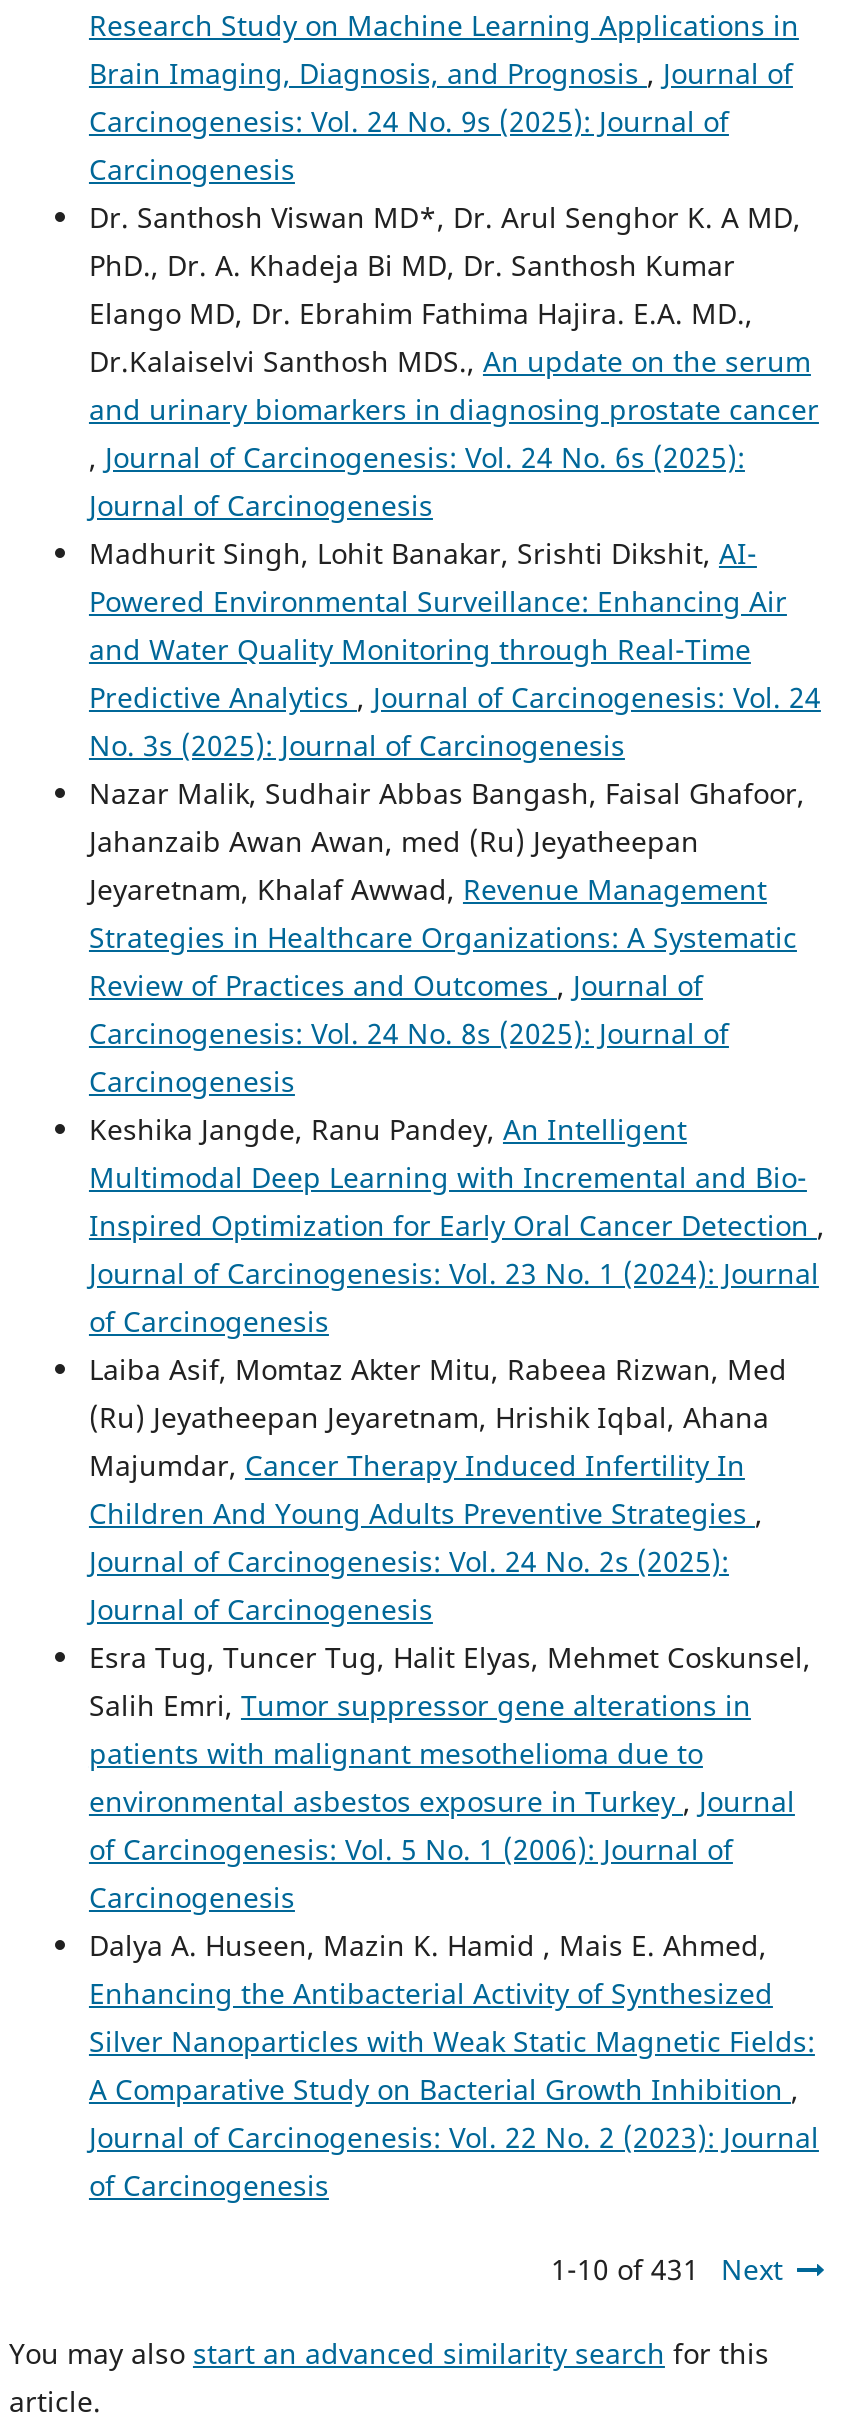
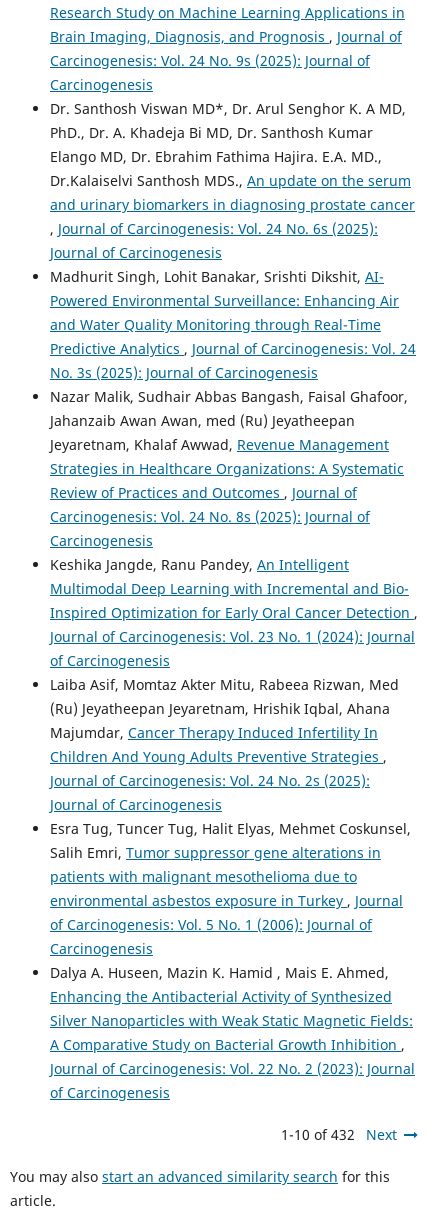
- 1-10 of 431 Next
+ 1-10 of 432 Next
